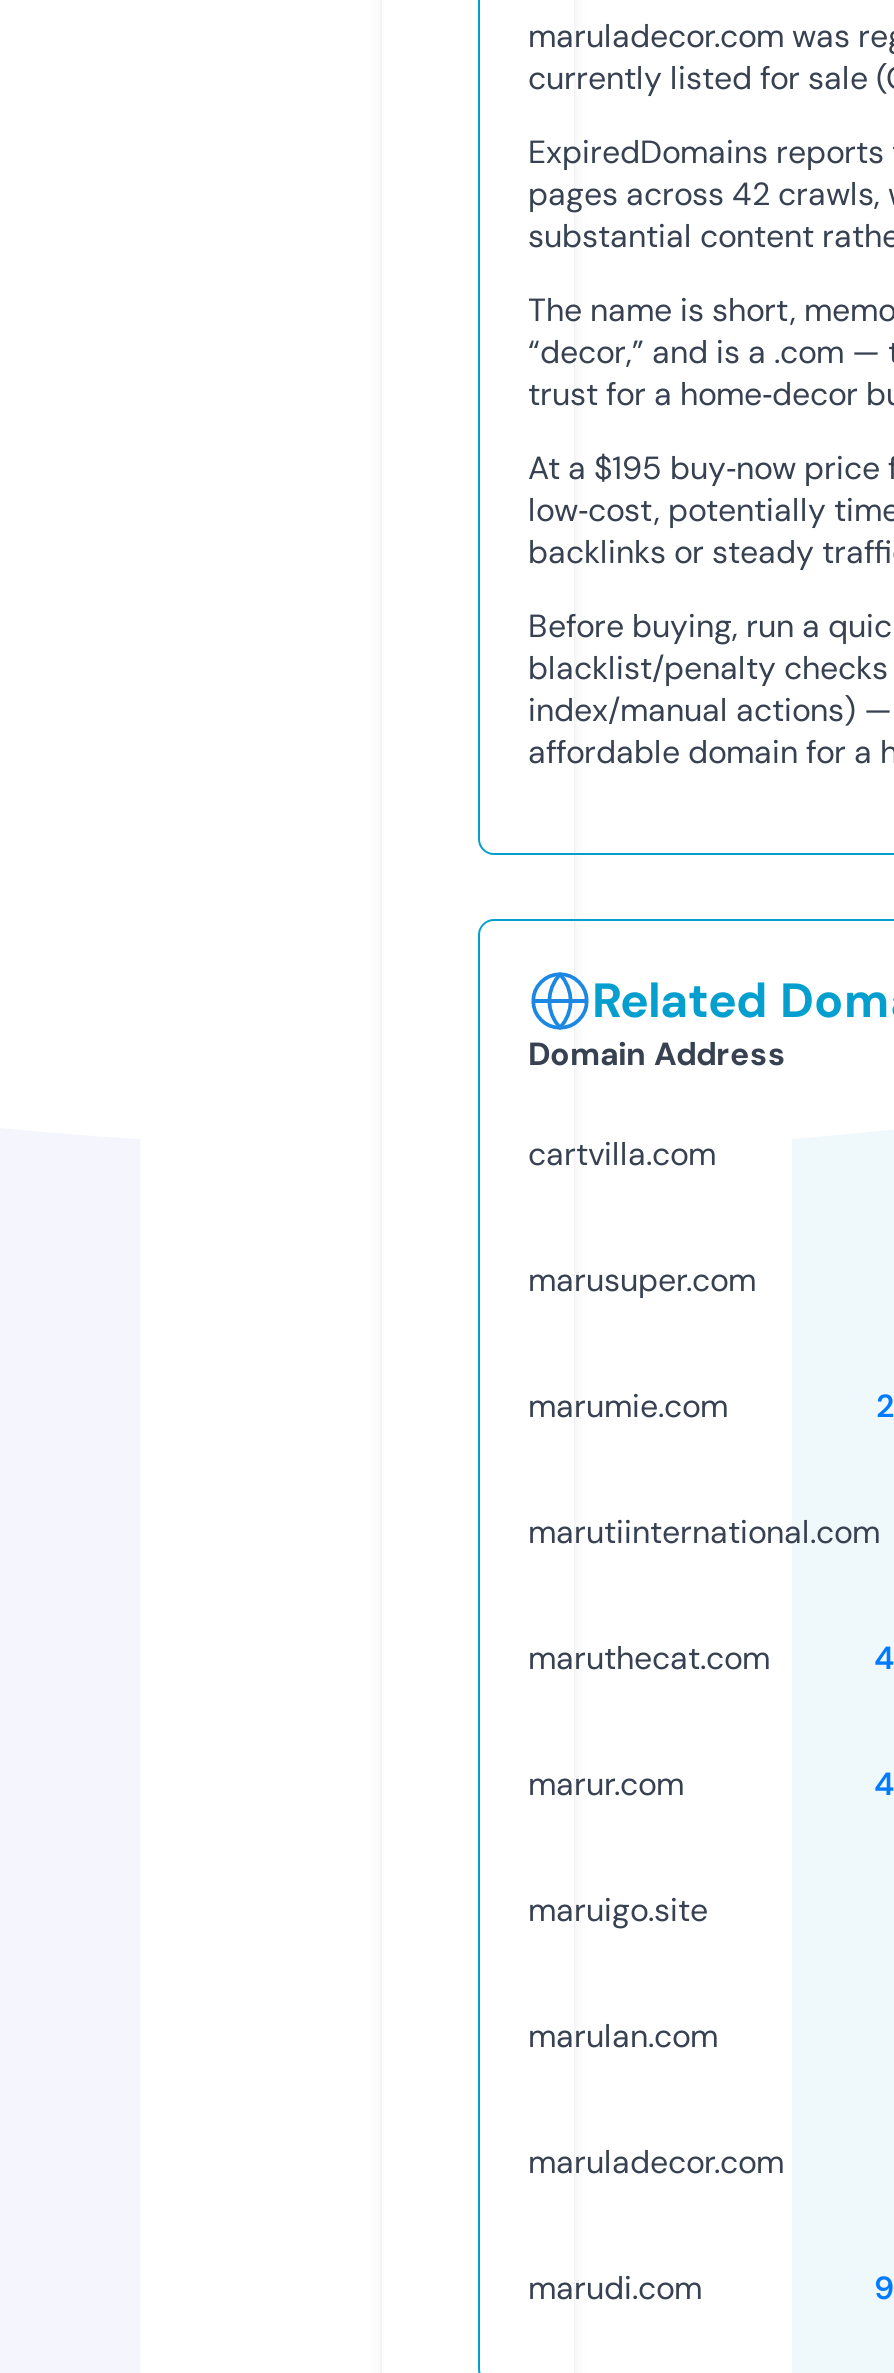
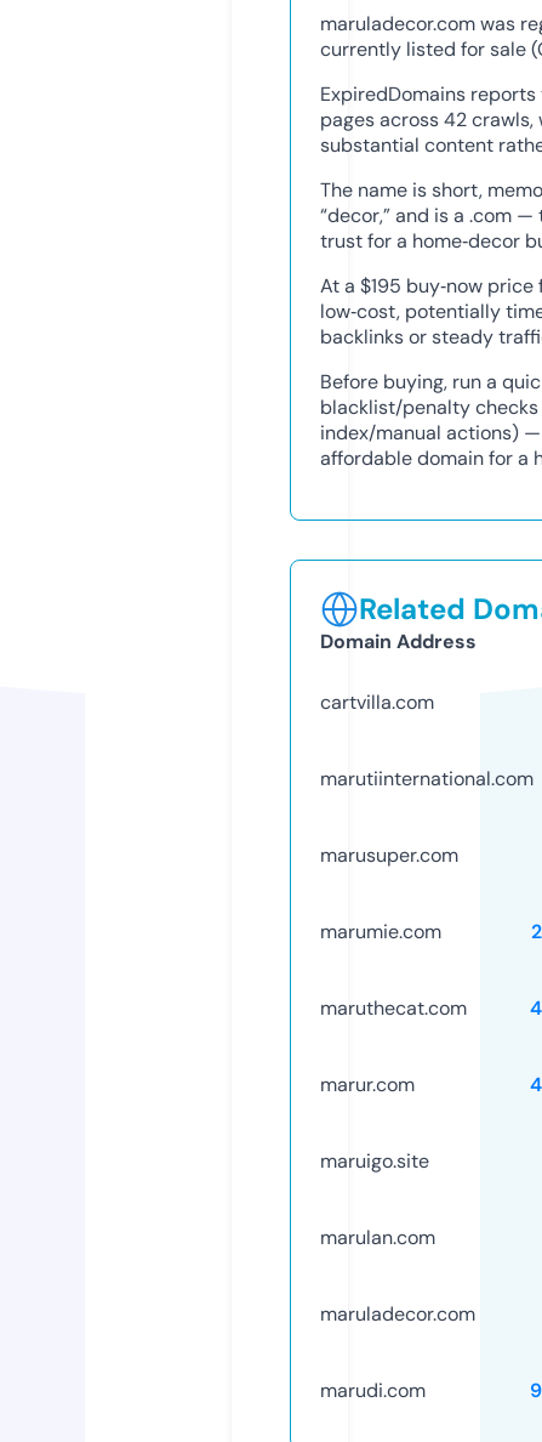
moved down: marusuper.com | marumie.com

moved up: marutiinternational.com
